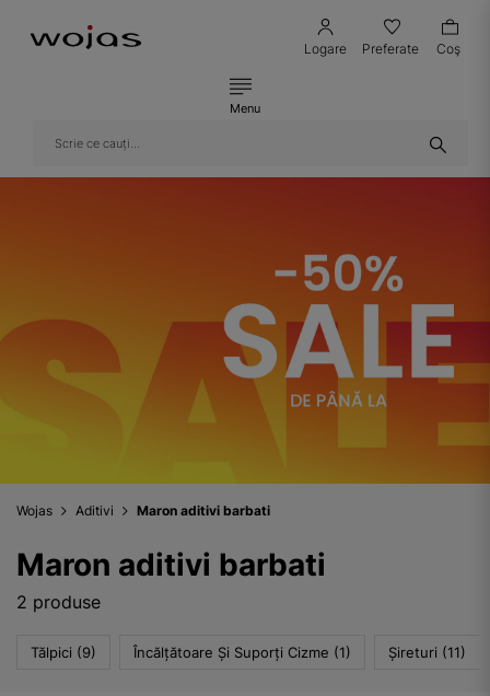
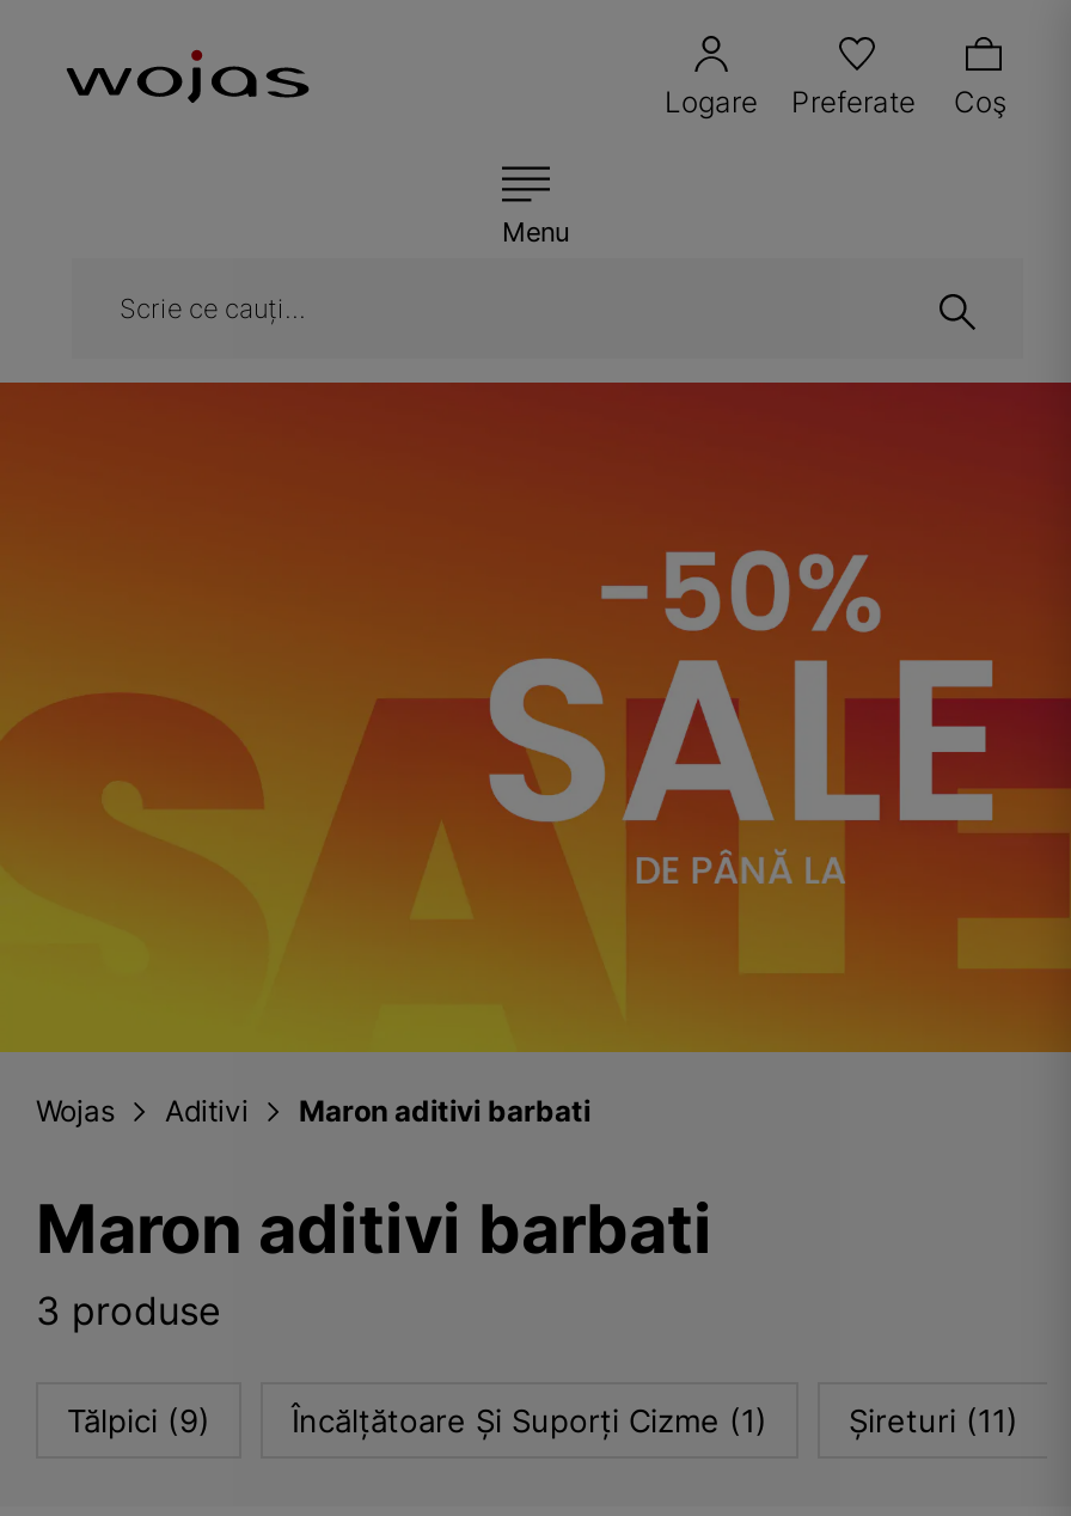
- 2 produse
+ 3 produse
